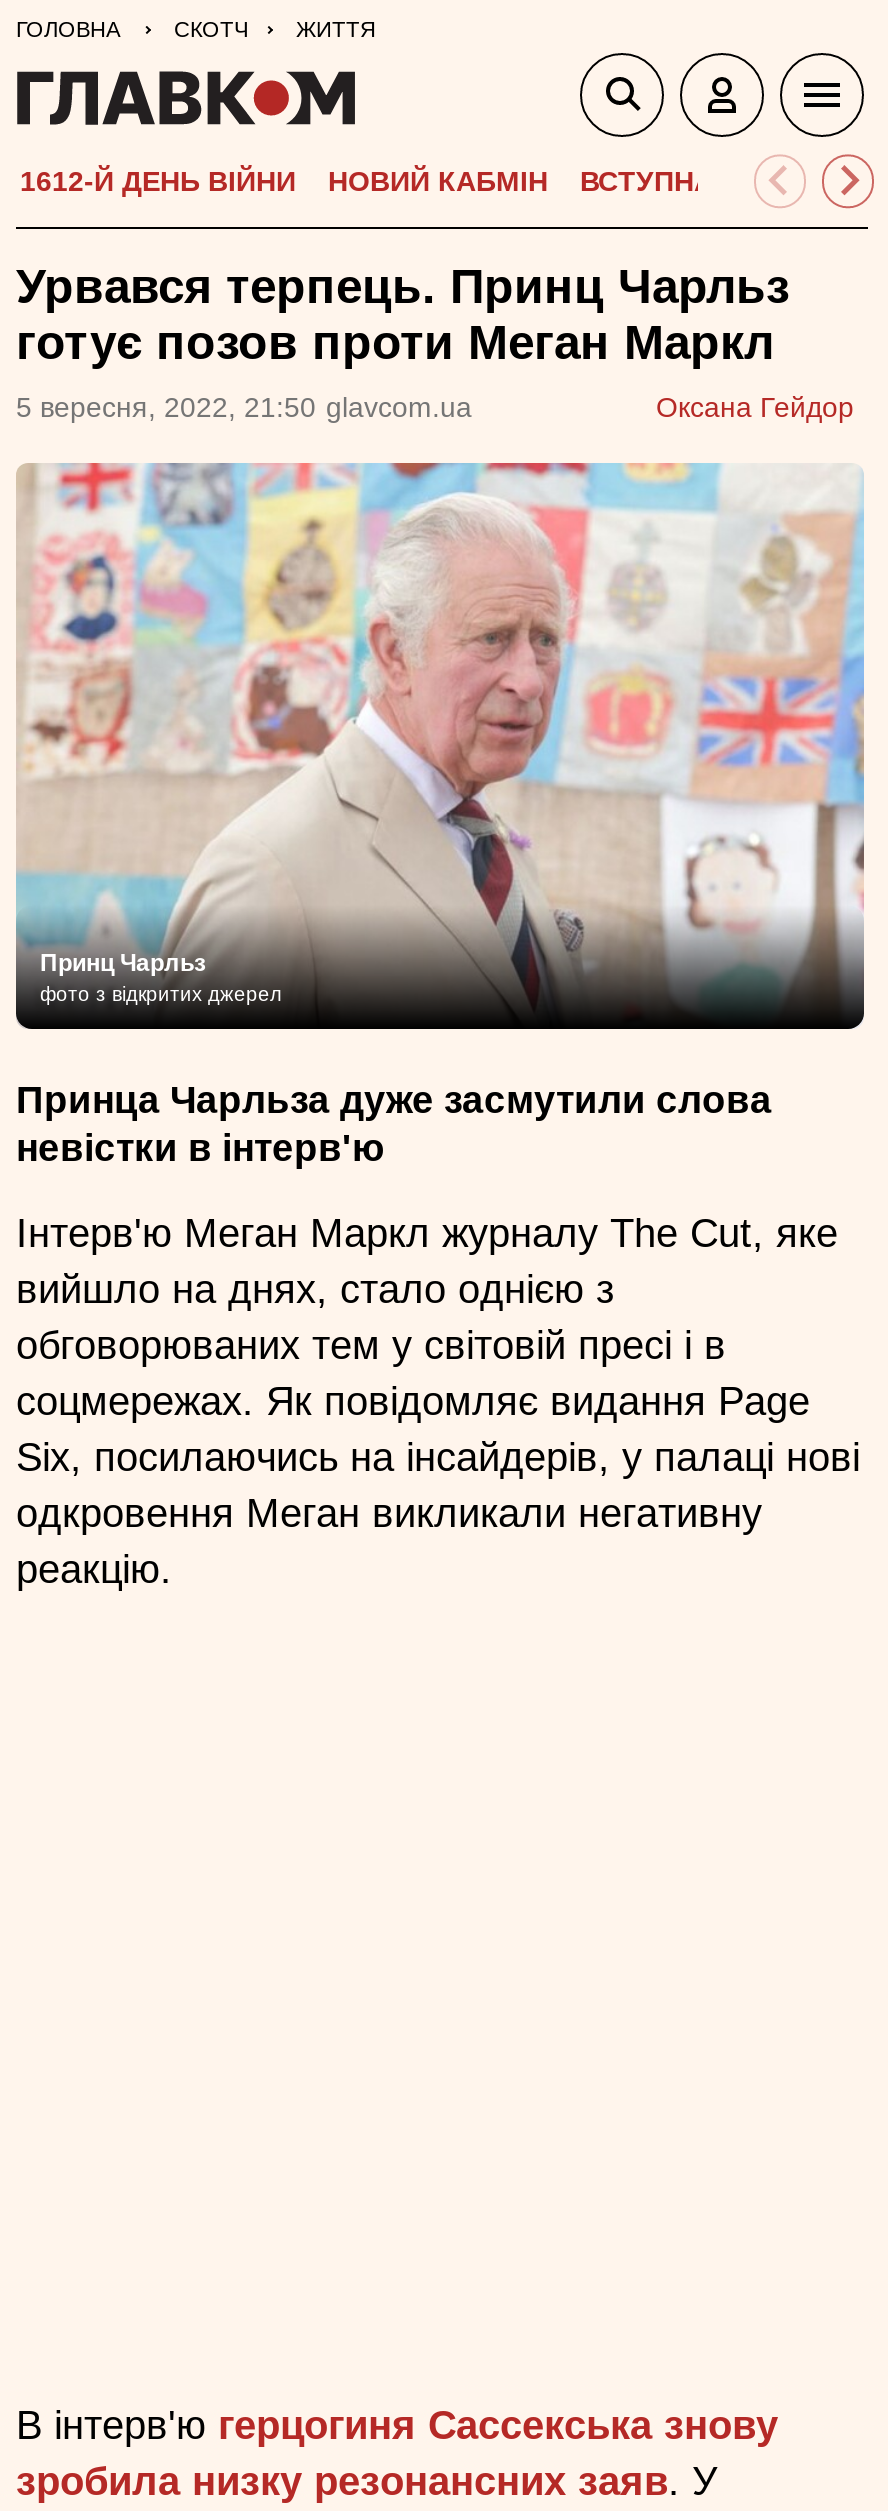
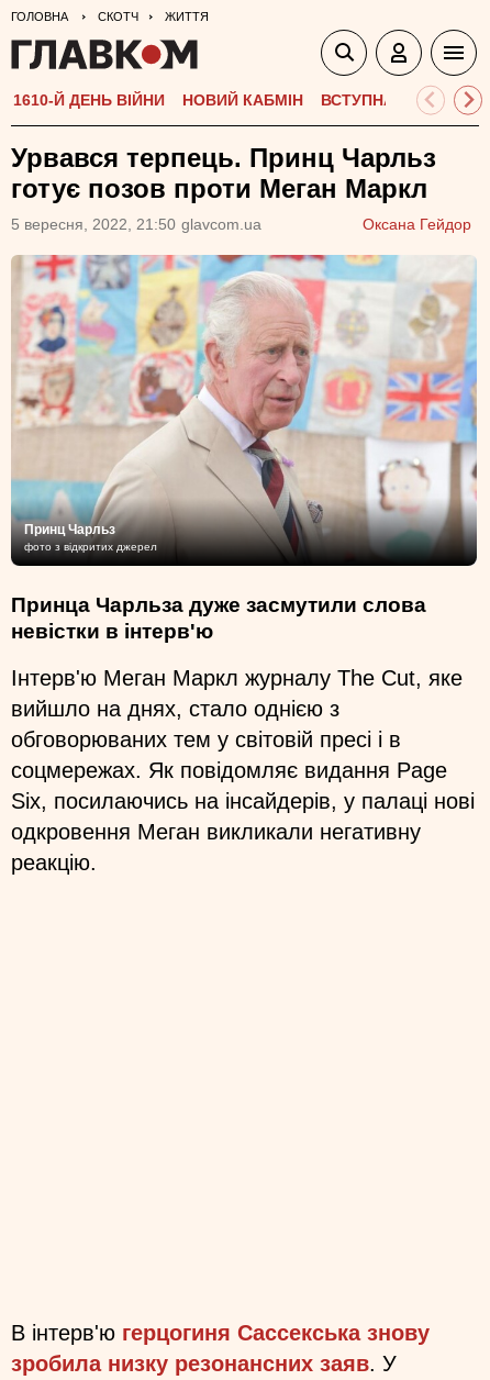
- 1612-Й ДЕНЬ ВІЙНИ
+ 1610-Й ДЕНЬ ВІЙНИ
